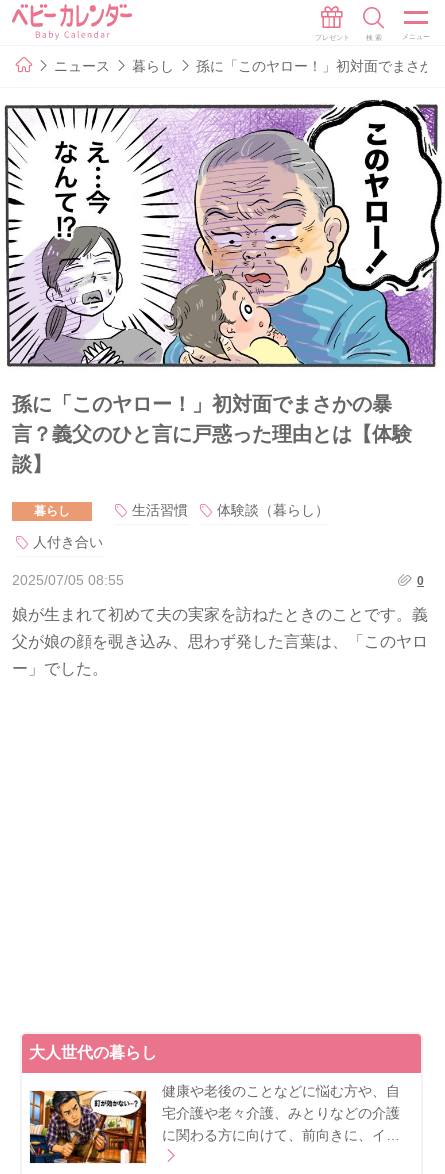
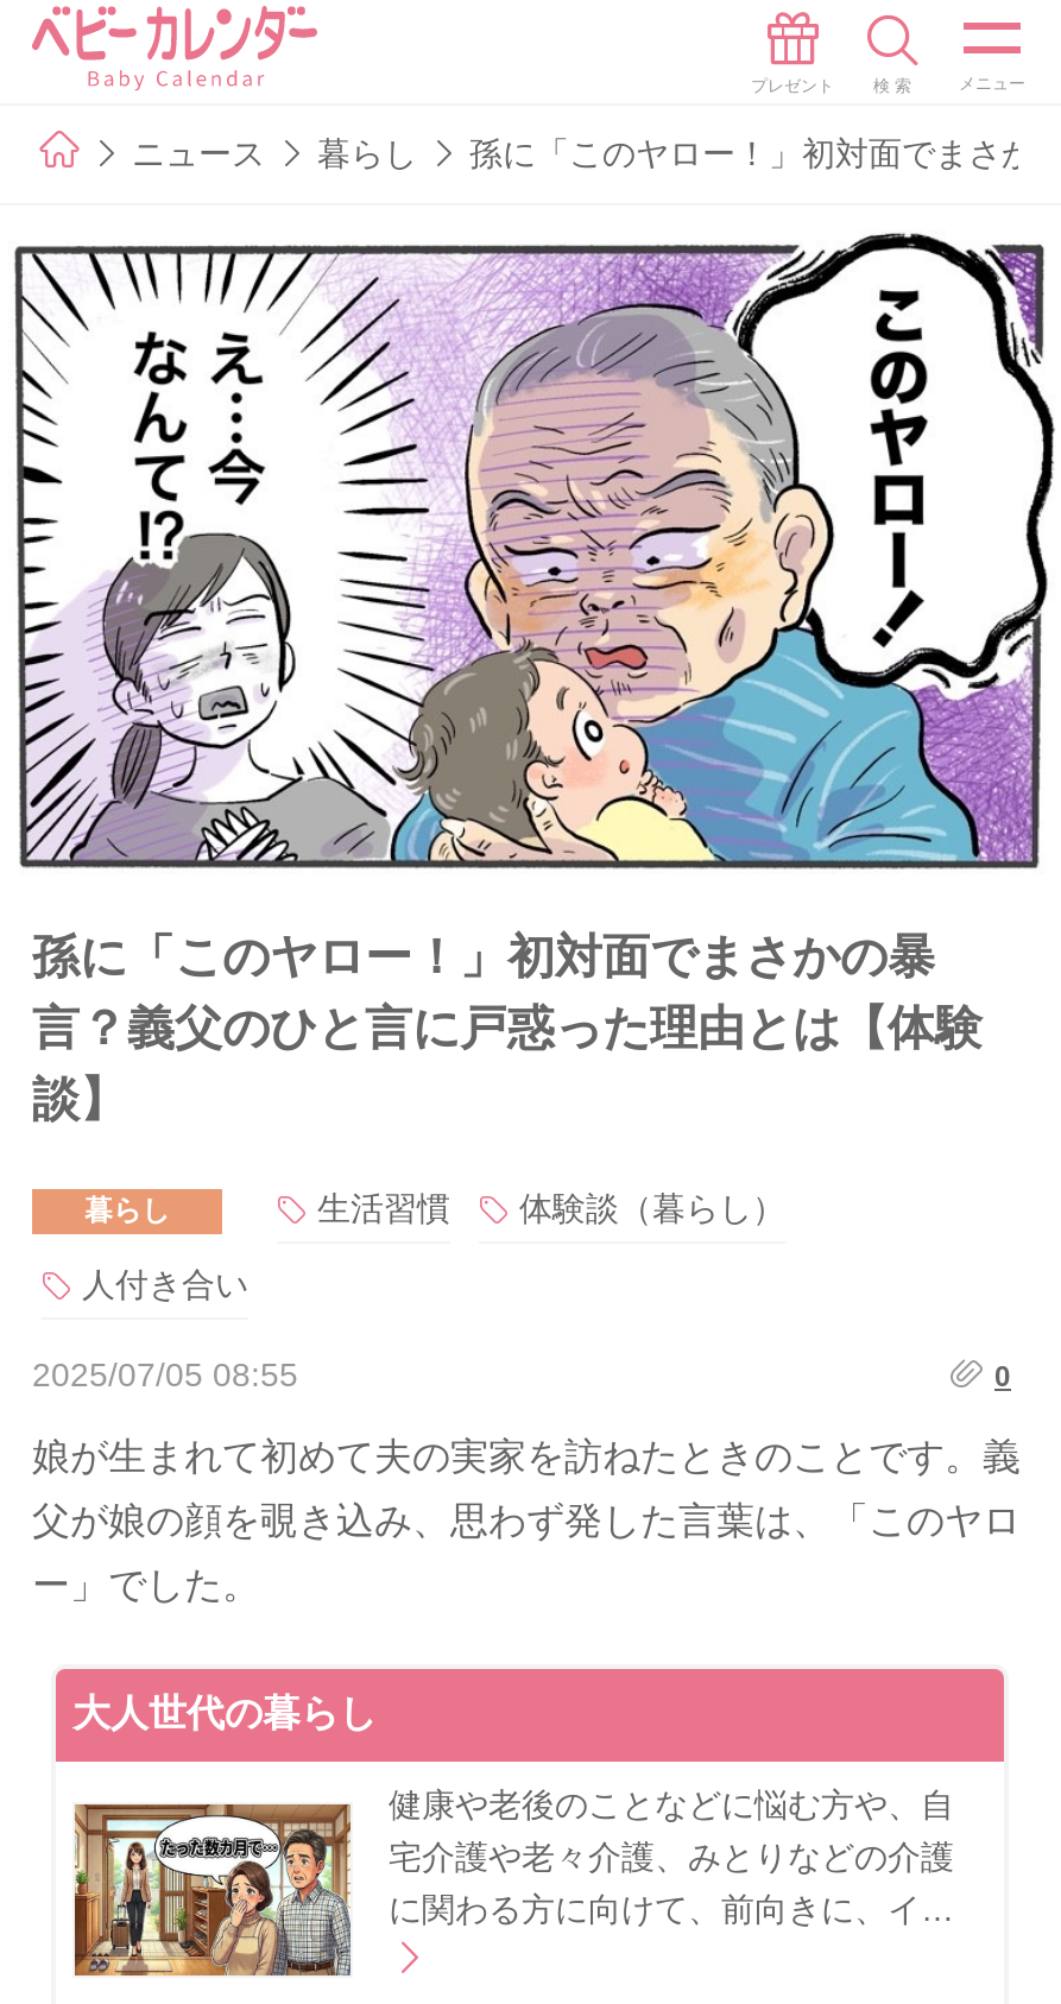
- [image]
+ [image]
